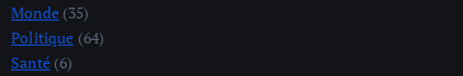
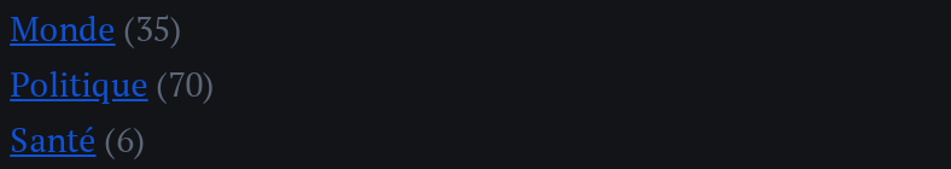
- Politique (64)
+ Politique (70)
